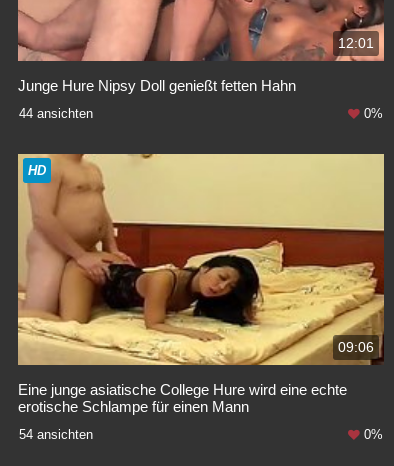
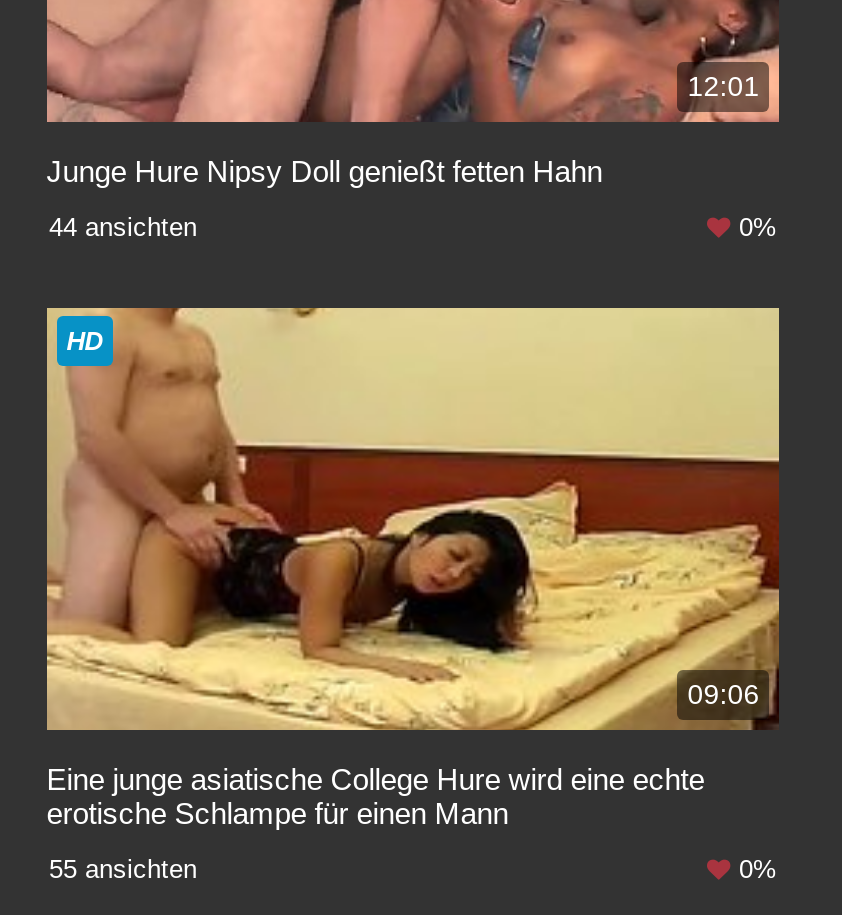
- 54 ansichten
+ 55 ansichten
